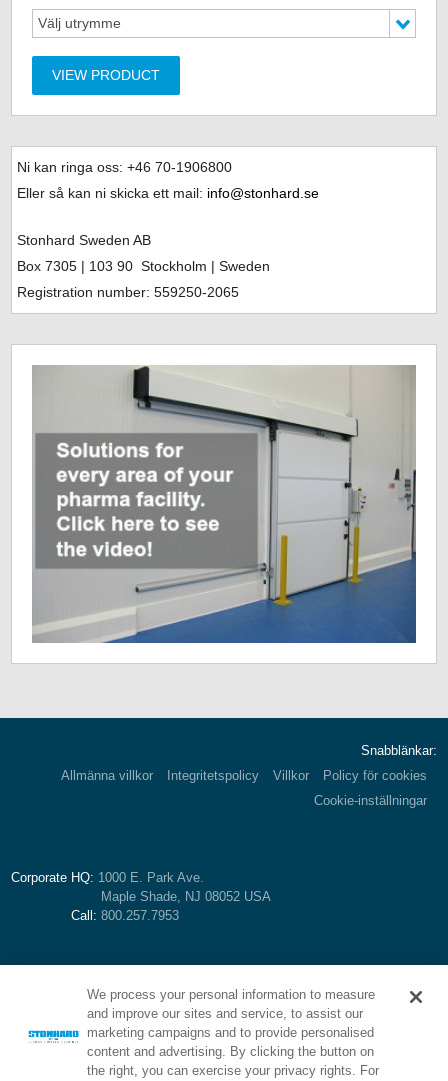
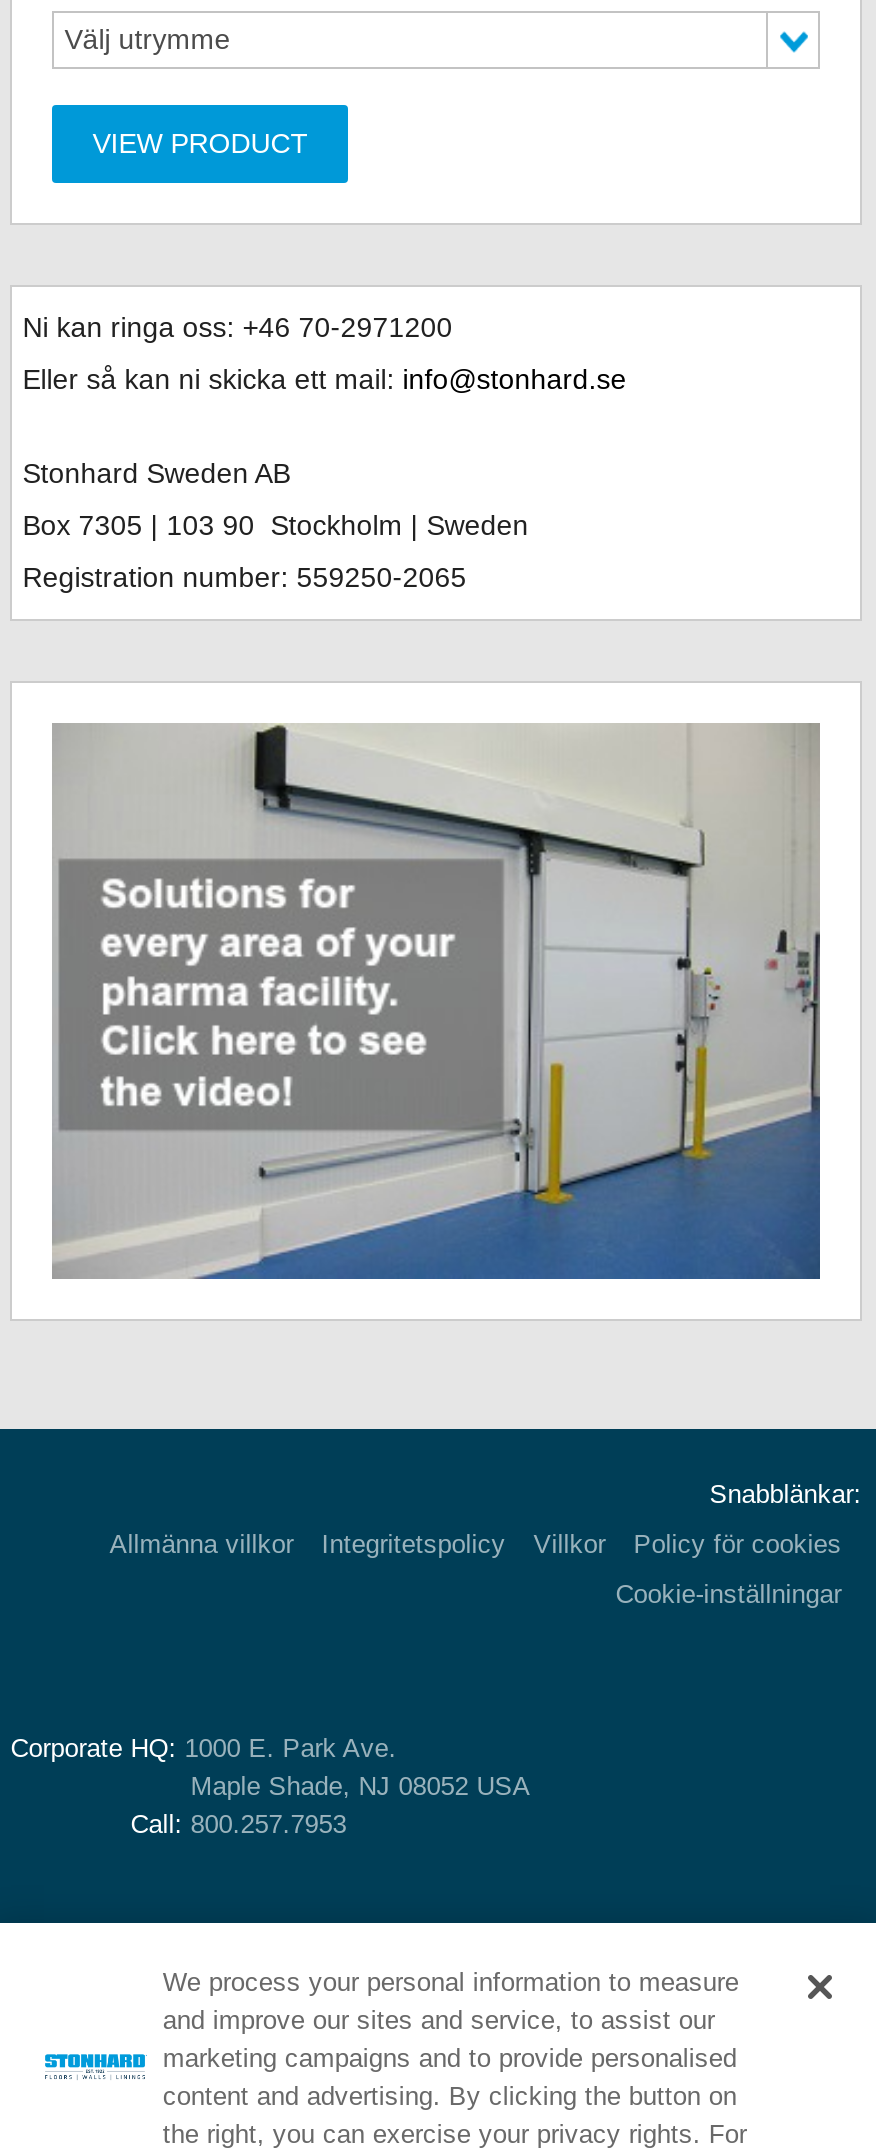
- Ni kan ringa oss: +46 70-1906800
+ Ni kan ringa oss: +46 70-2971200
